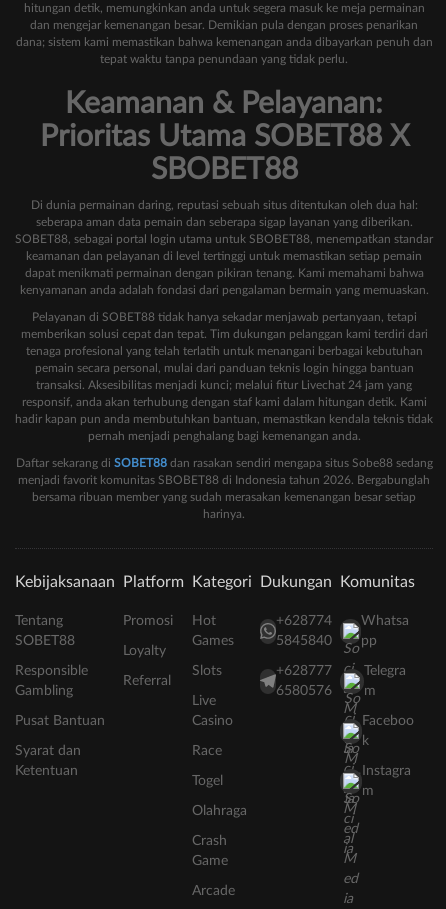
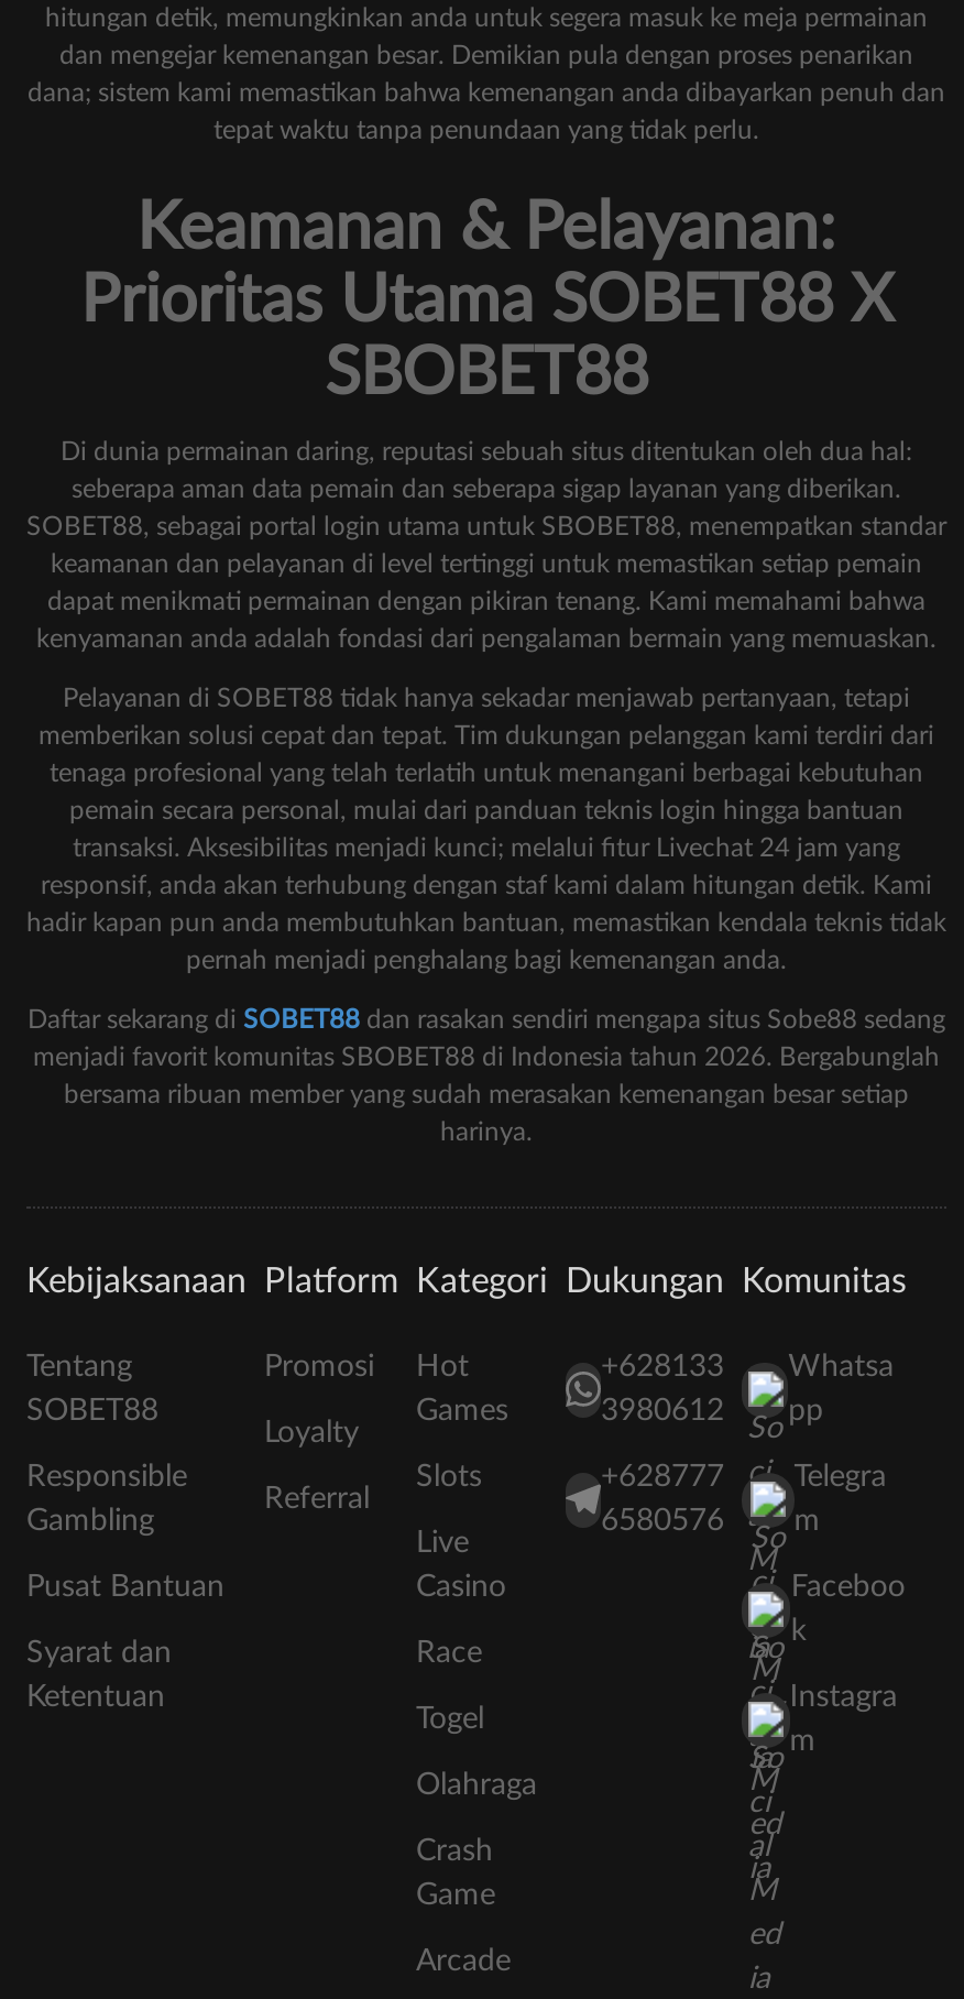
- +628774
+ +628133

- 5845840
+ 3980612
